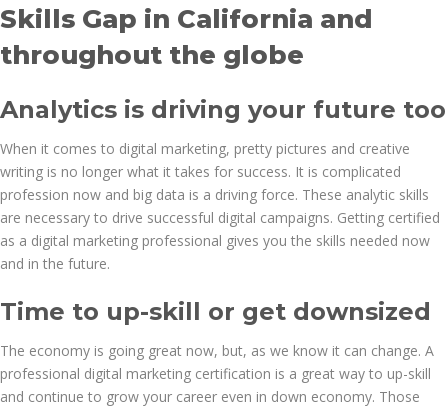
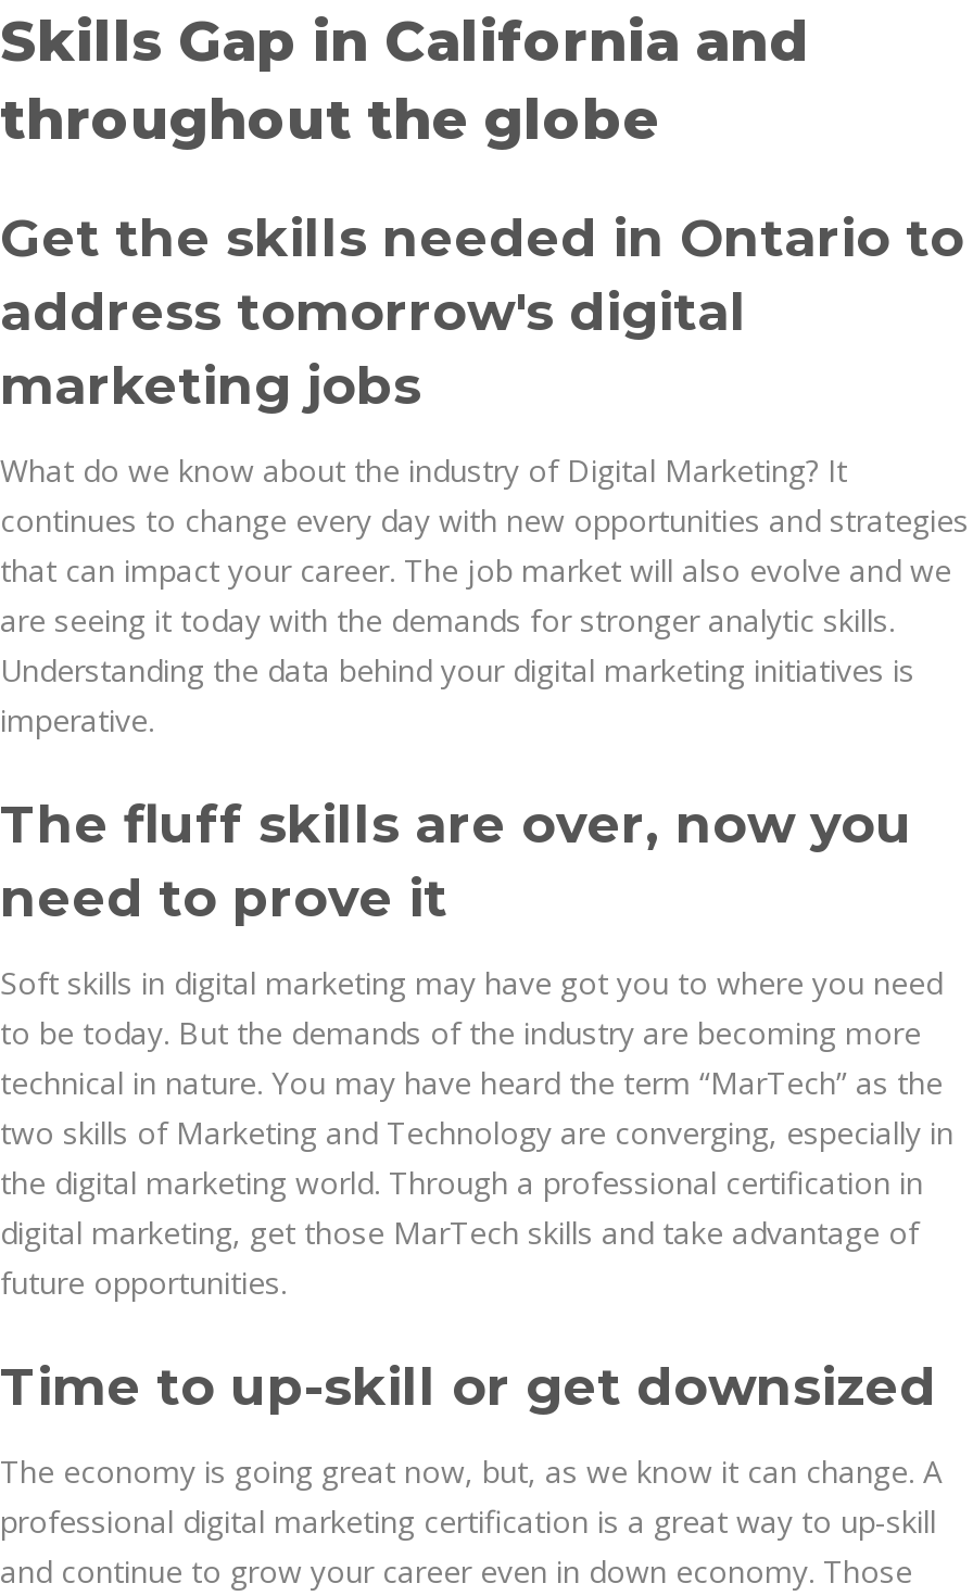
- Analytics is driving your future too
- When it comes to digital marketing, pretty pictures and creative
- writing is no longer what it takes for success. It is complicated
- profession now and big data is a driving force. These analytic skills
- are necessary to drive successful digital campaigns. Getting certified
- as a digital marketing professional gives you the skills needed now
- and in the future.
+ Get the skills needed in Ontario to
+ address tomorrow's digital
+ marketing jobs
+ What do we know about the industry of Digital Marketing? It
+ continues to change every day with new opportunities and strategies
+ that can impact your career. The job market will also evolve and we
+ are seeing it today with the demands for stronger analytic skills.
+ Understanding the data behind your digital marketing initiatives is
+ imperative.
+ The fluff skills are over, now you
+ need to prove it
+ Soft skills in digital marketing may have got you to where you need
+ to be today. But the demands of the industry are becoming more
+ technical in nature. You may have heard the term “MarTech” as the
+ two skills of Marketing and Technology are converging, especially in
+ the digital marketing world. Through a professional certification in
+ digital marketing, get those MarTech skills and take advantage of
+ future opportunities.
